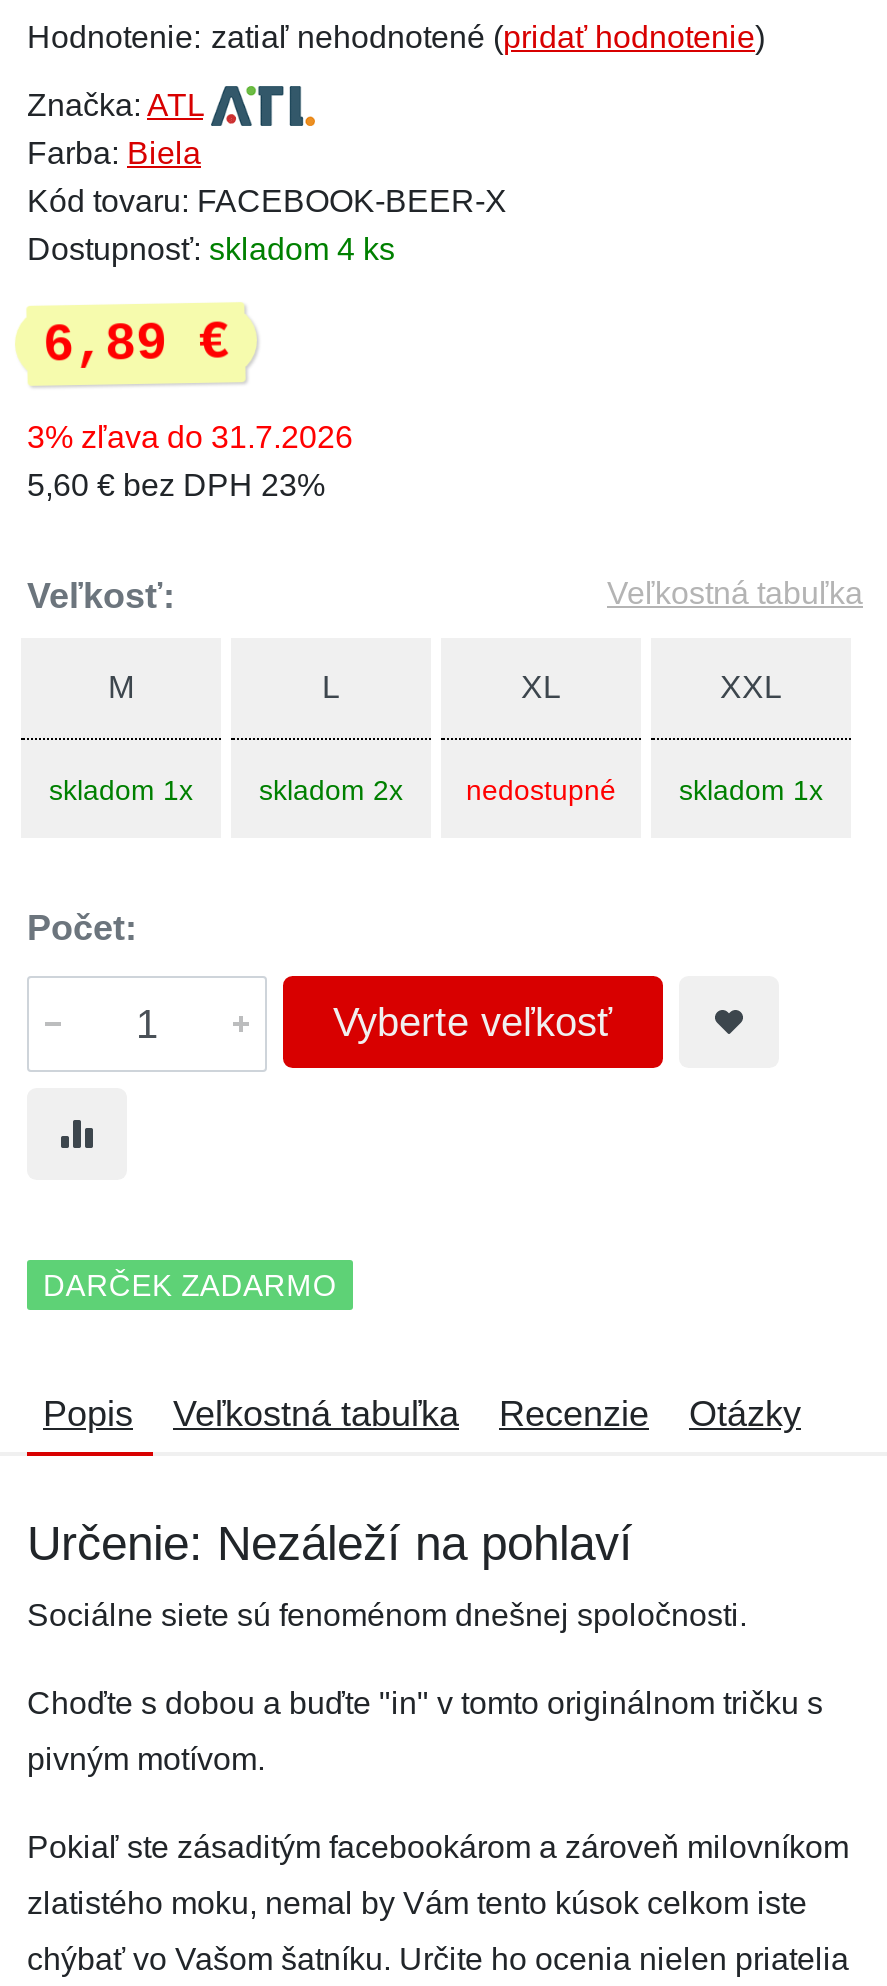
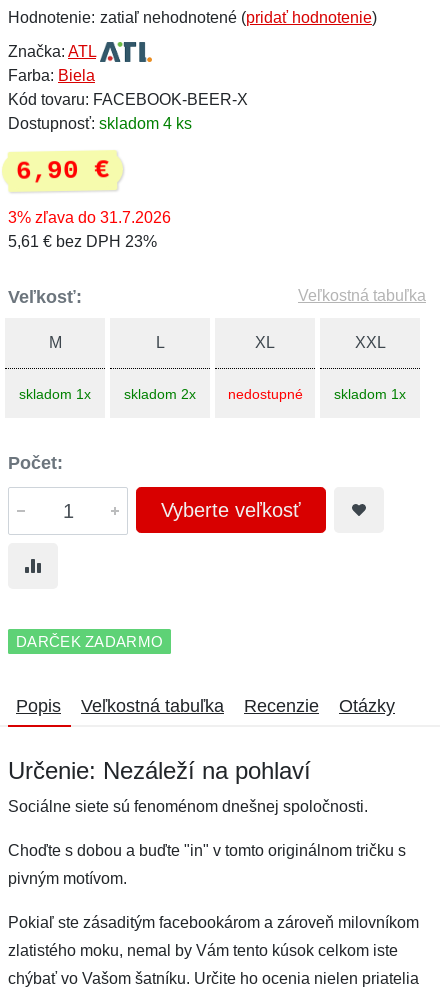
- 6,89 €
+ 6,90 €

- 5,60 € bez DPH 23%
+ 5,61 € bez DPH 23%
